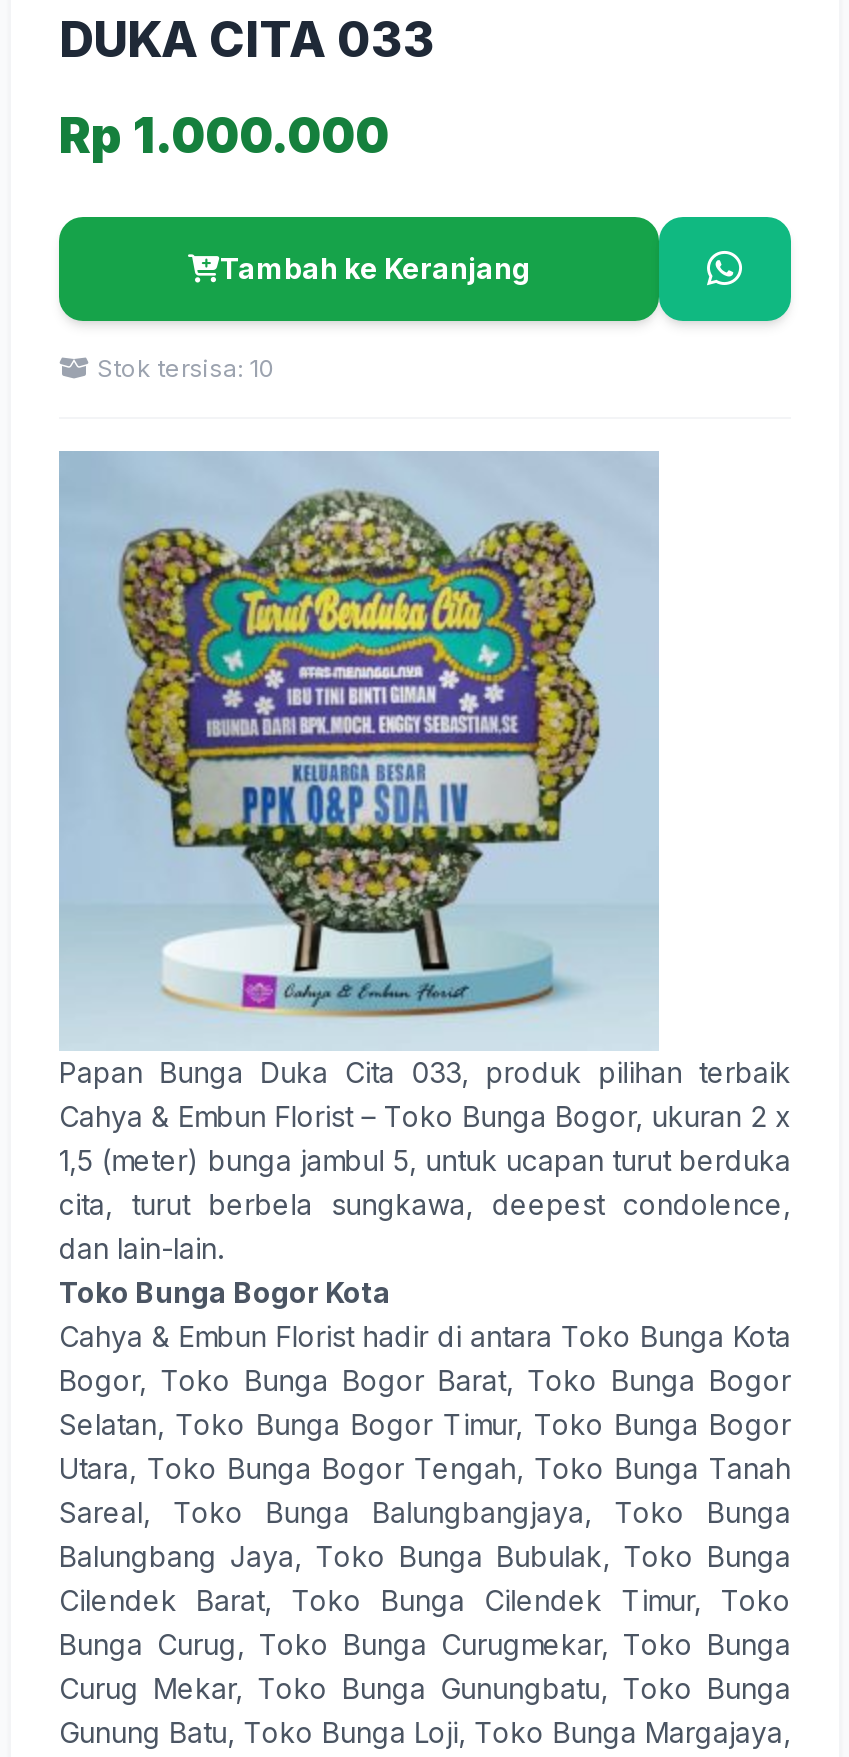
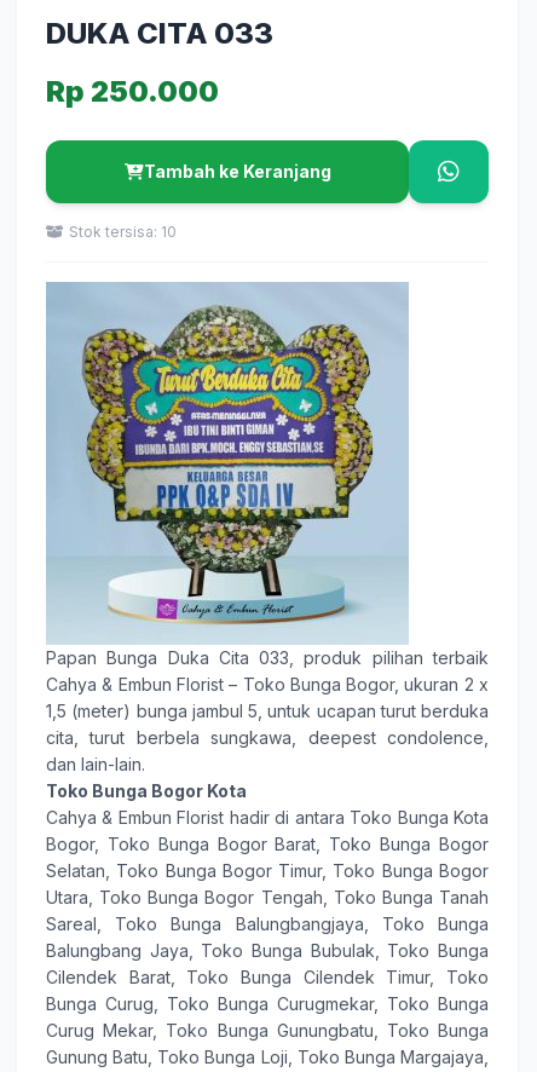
- Rp 1.000.000
+ Rp 250.000
